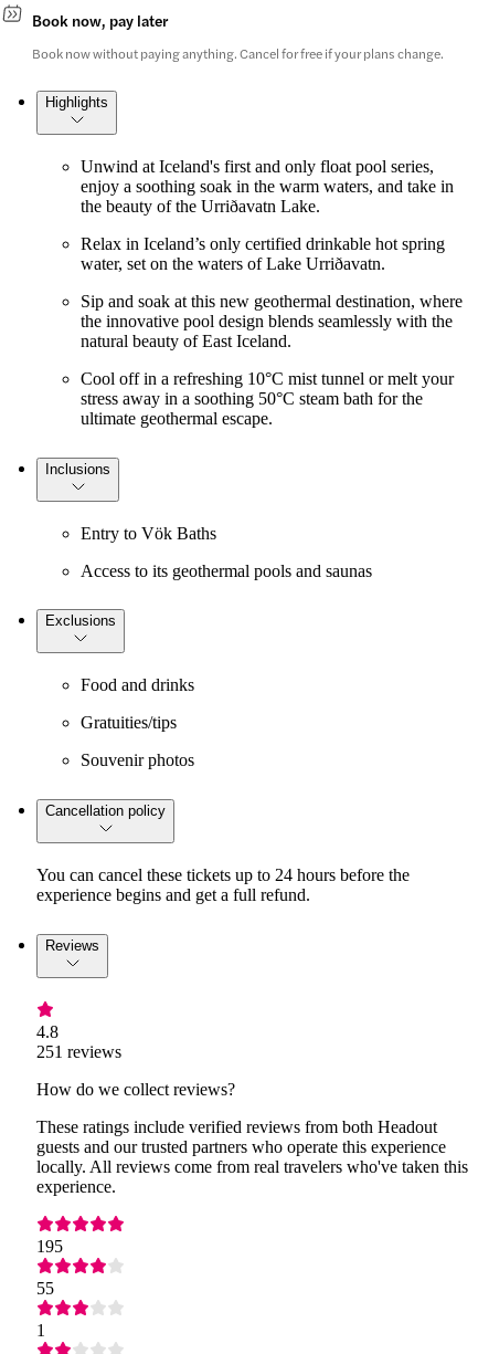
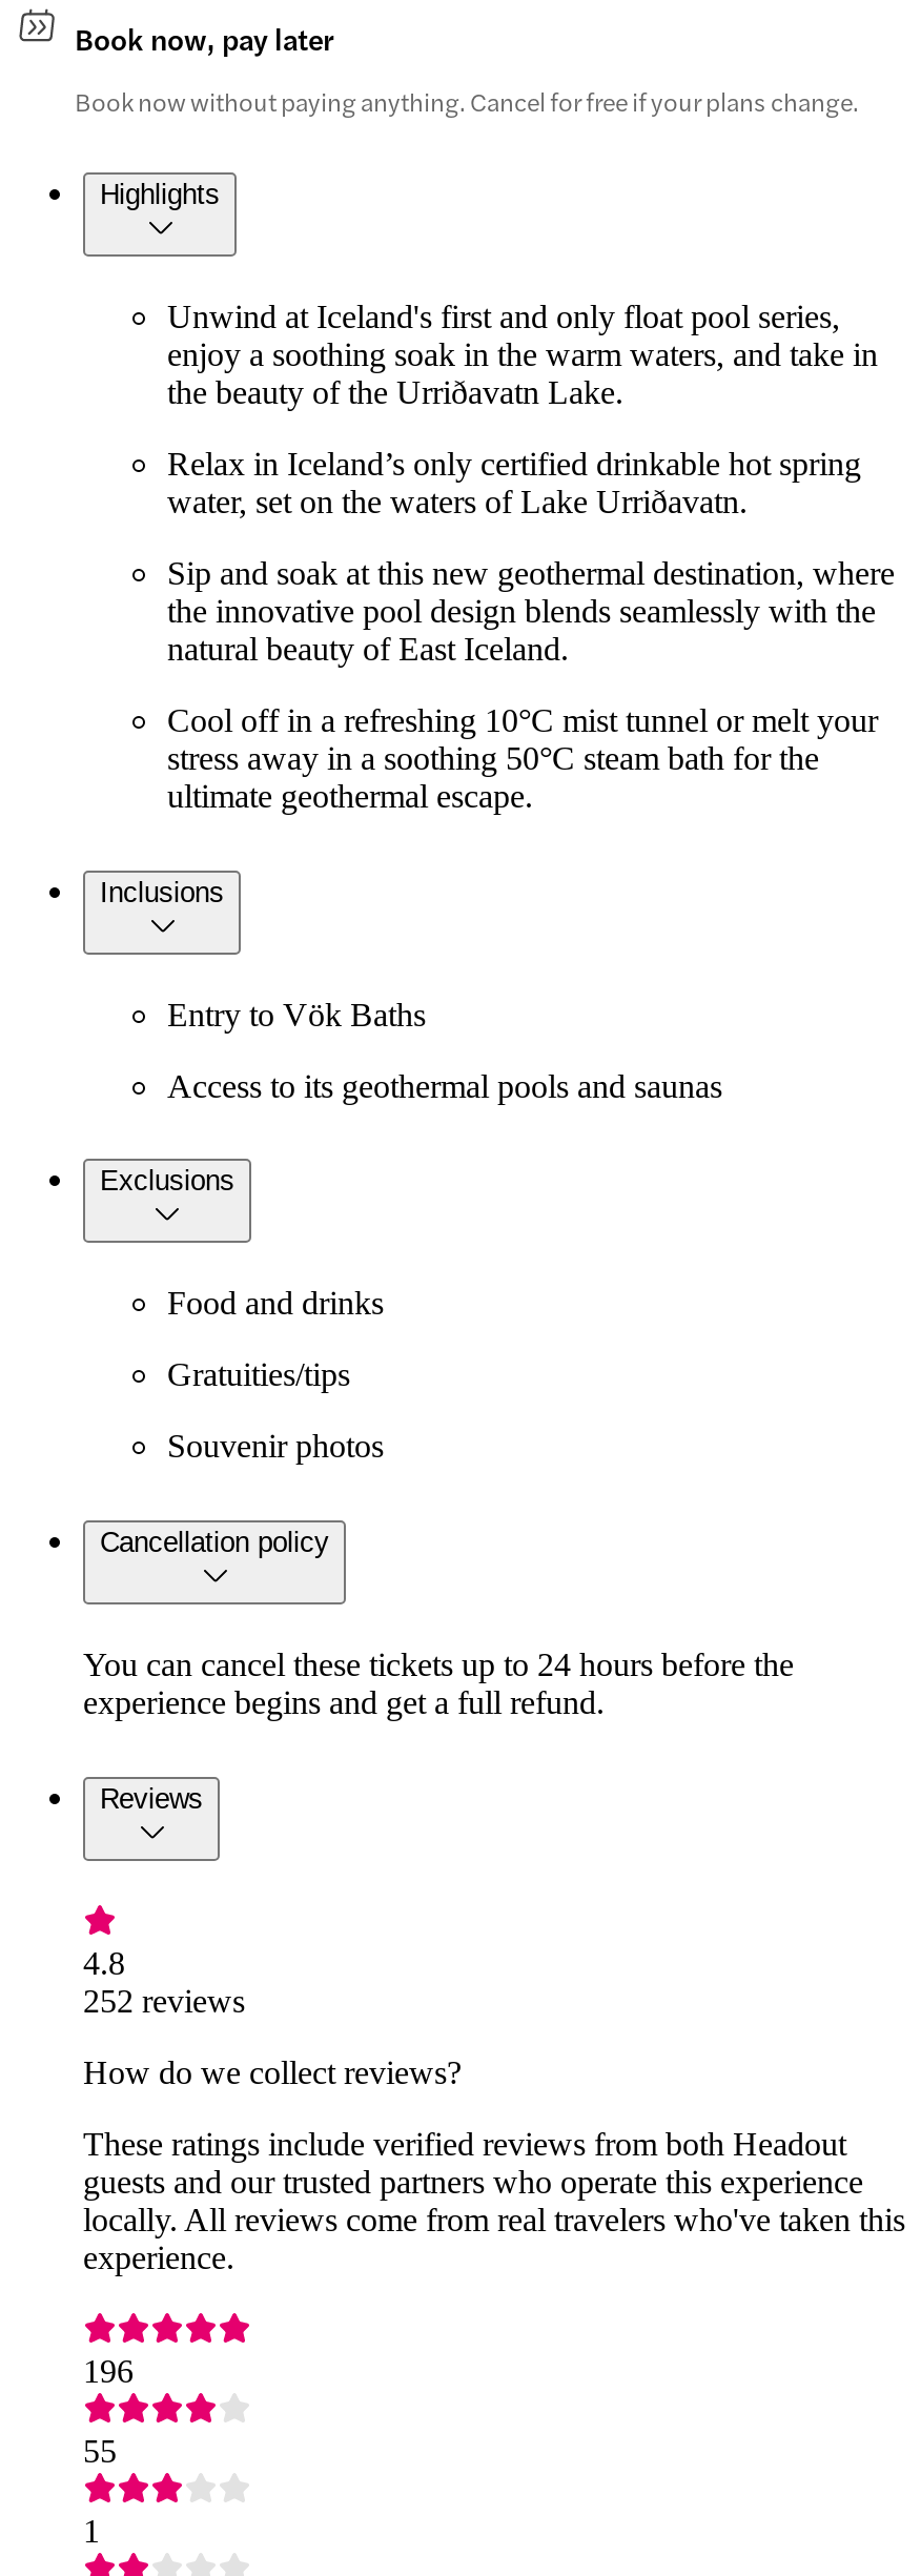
- 251 reviews
+ 252 reviews

- 195
+ 196
